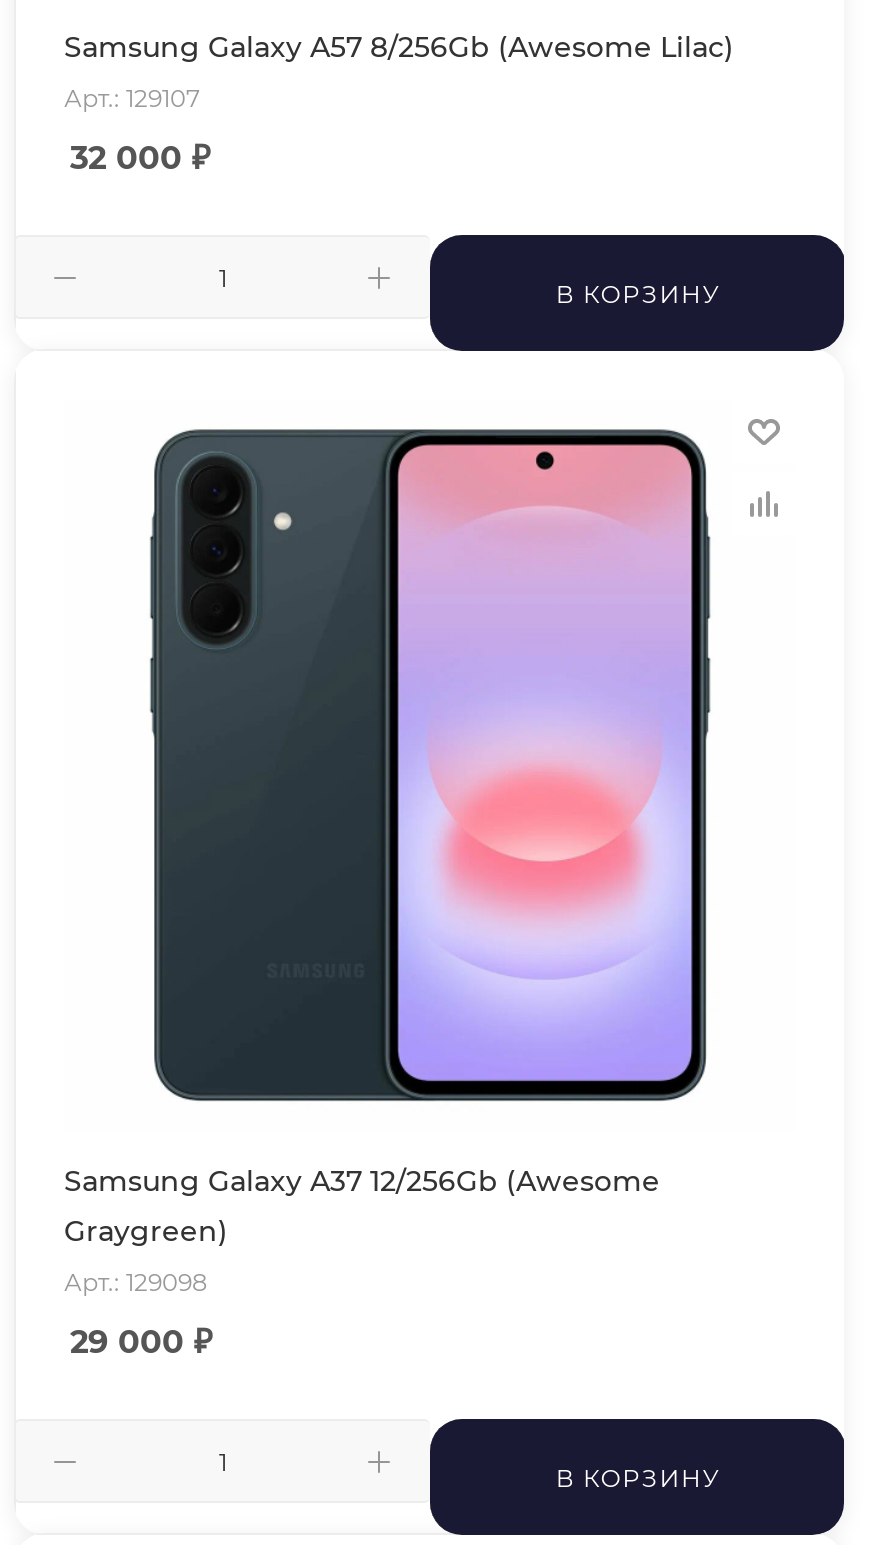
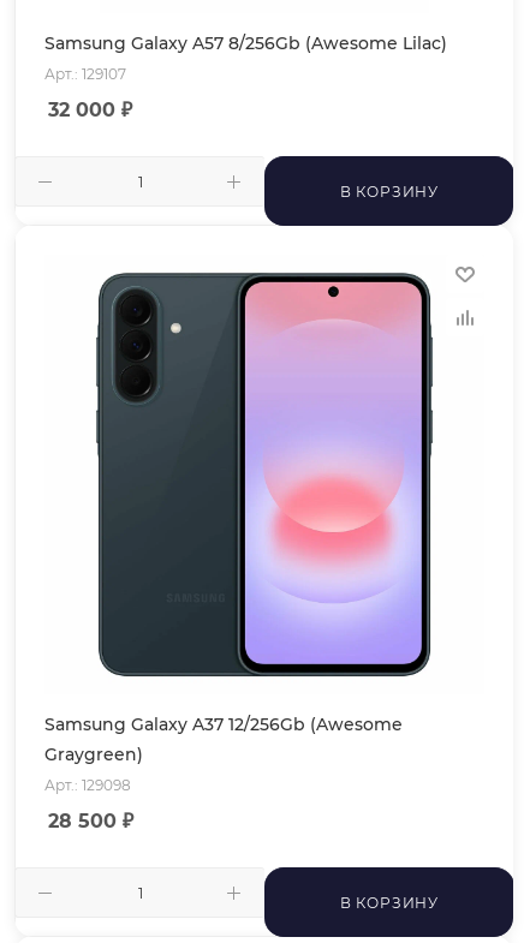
- 29 000 ₽
+ 28 500 ₽
